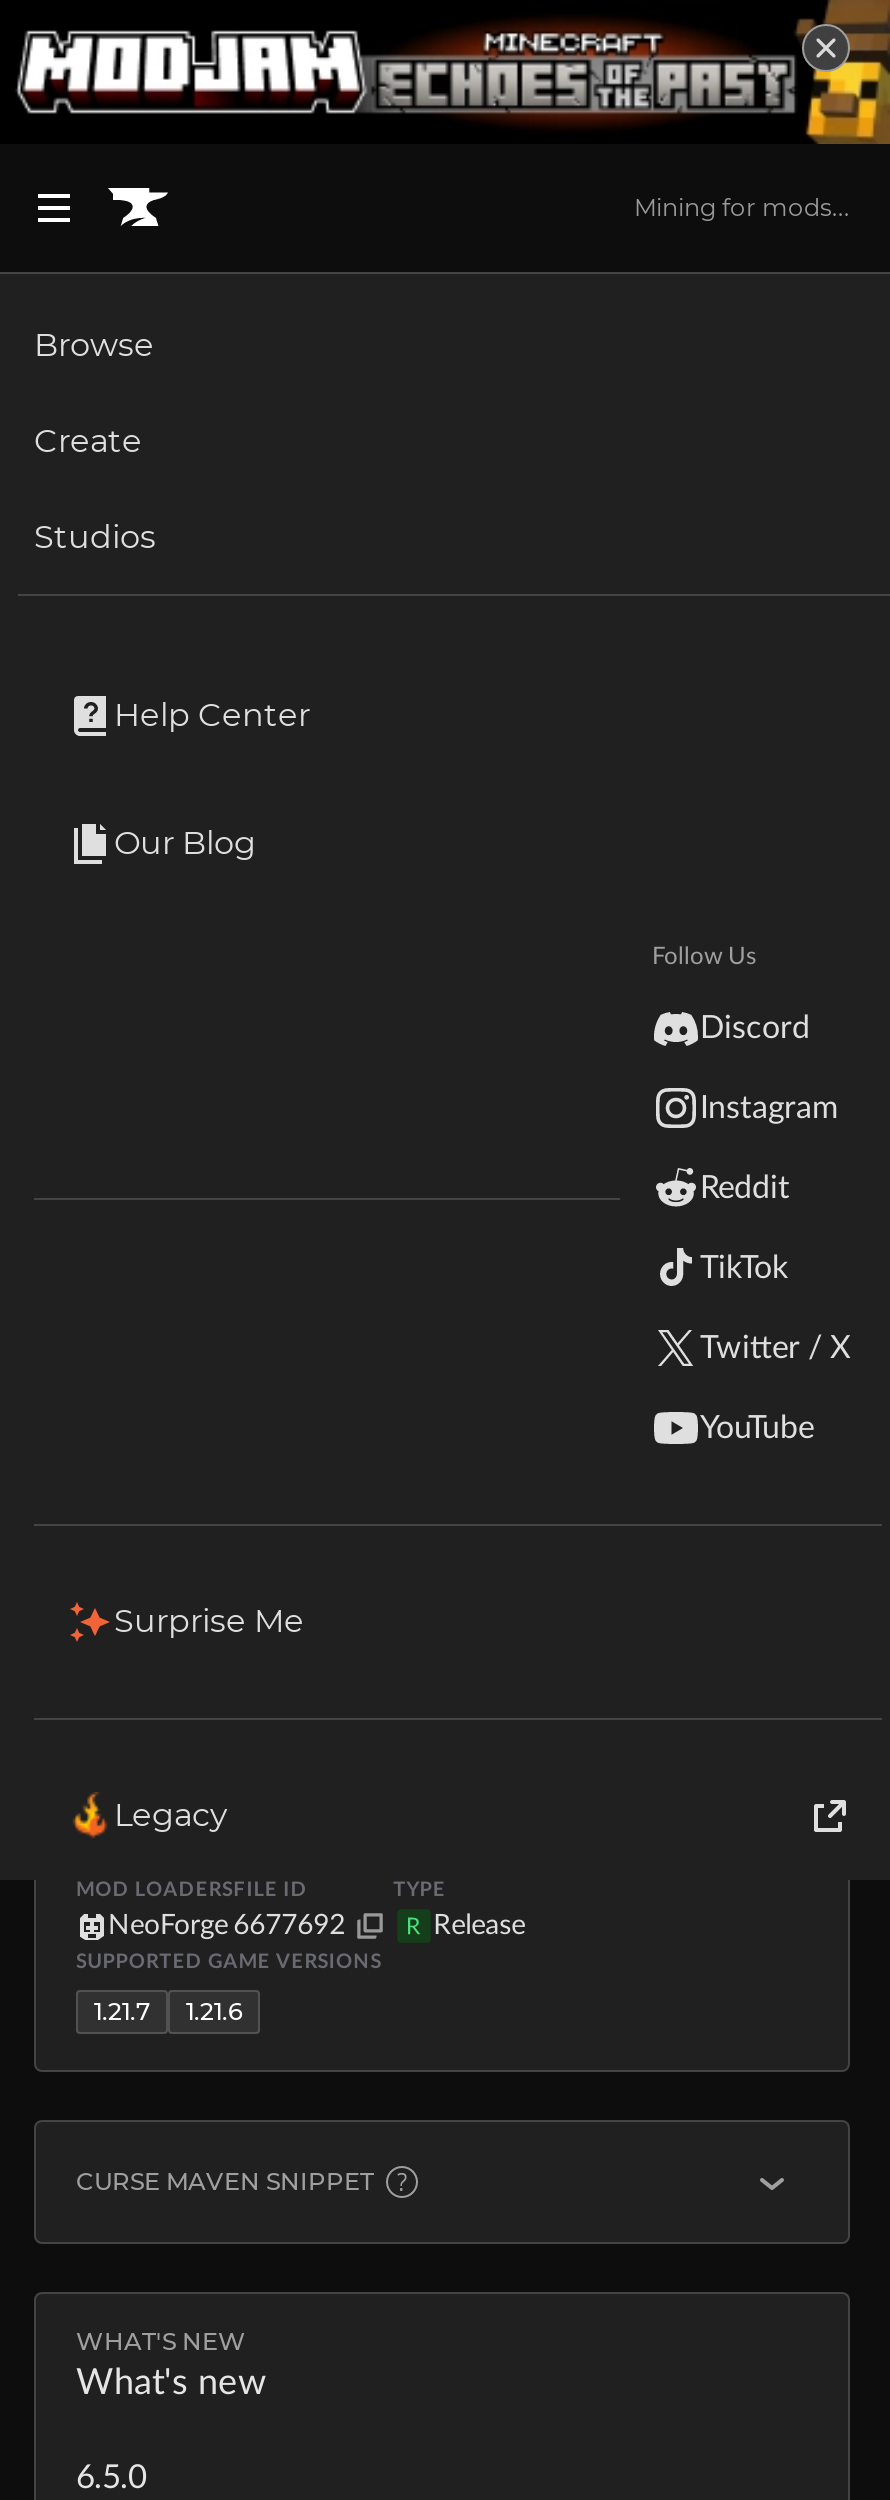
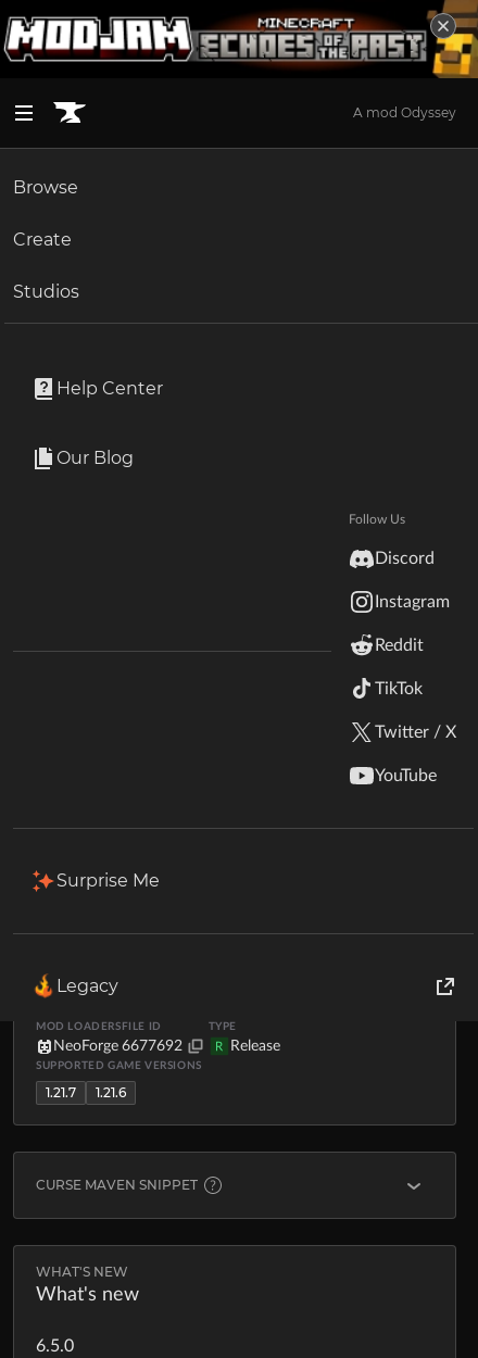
- Mining for mods...
+ A mod Odyssey
